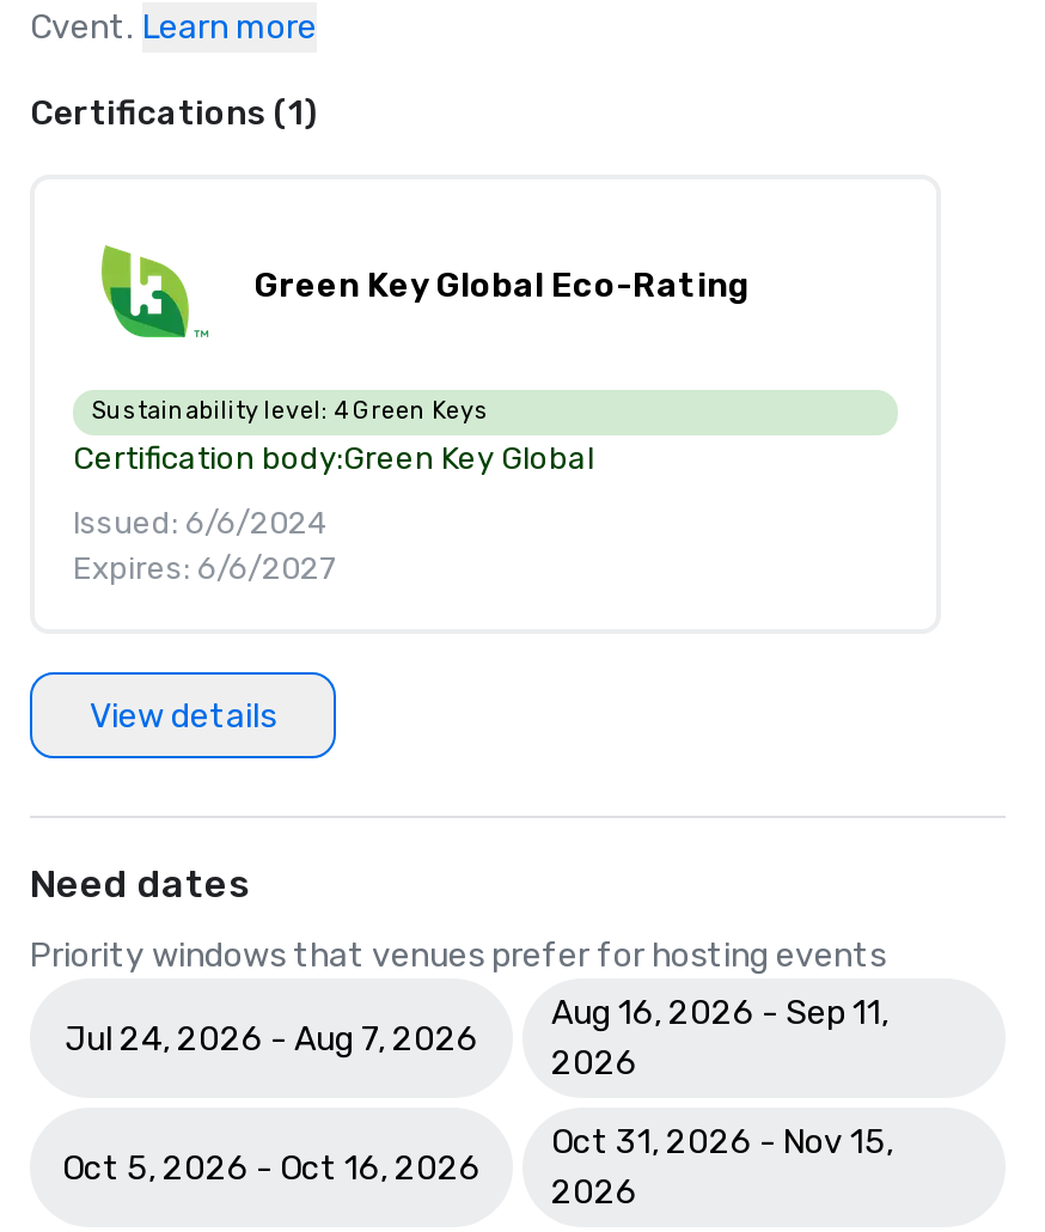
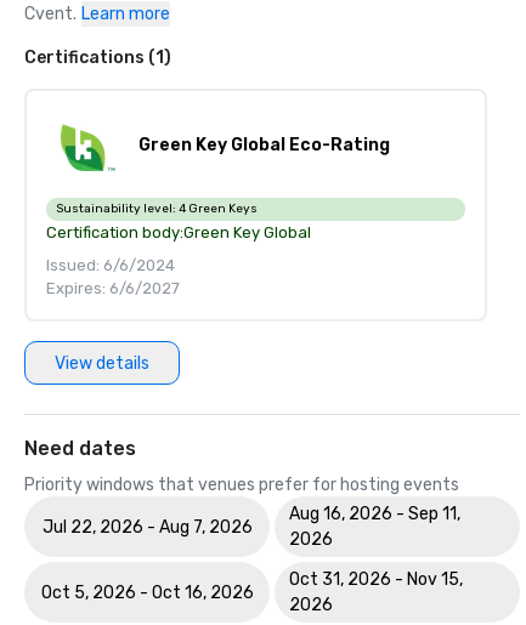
- Jul 24, 2026 - Aug 7, 2026
+ Jul 22, 2026 - Aug 7, 2026
